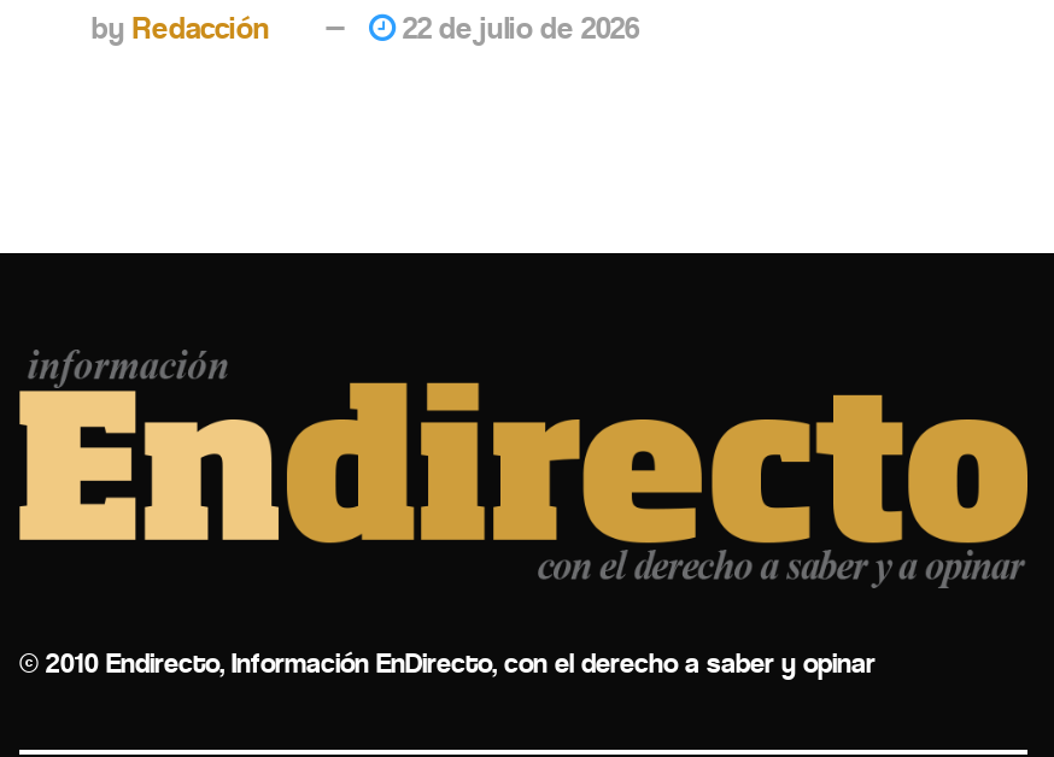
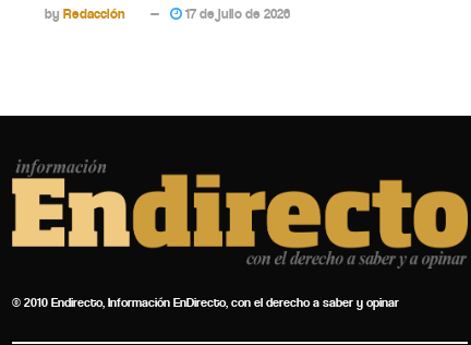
- 22 de julio de 2026
+ 17 de julio de 2026
